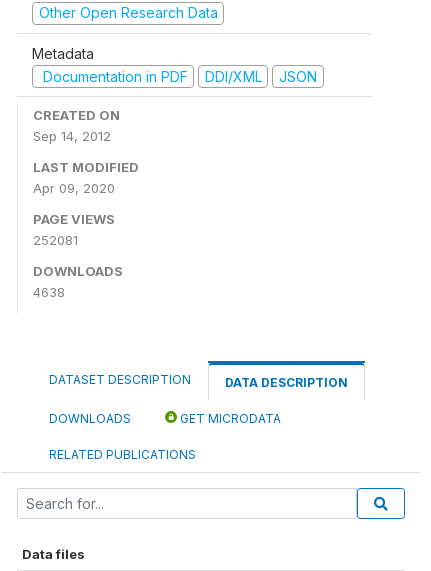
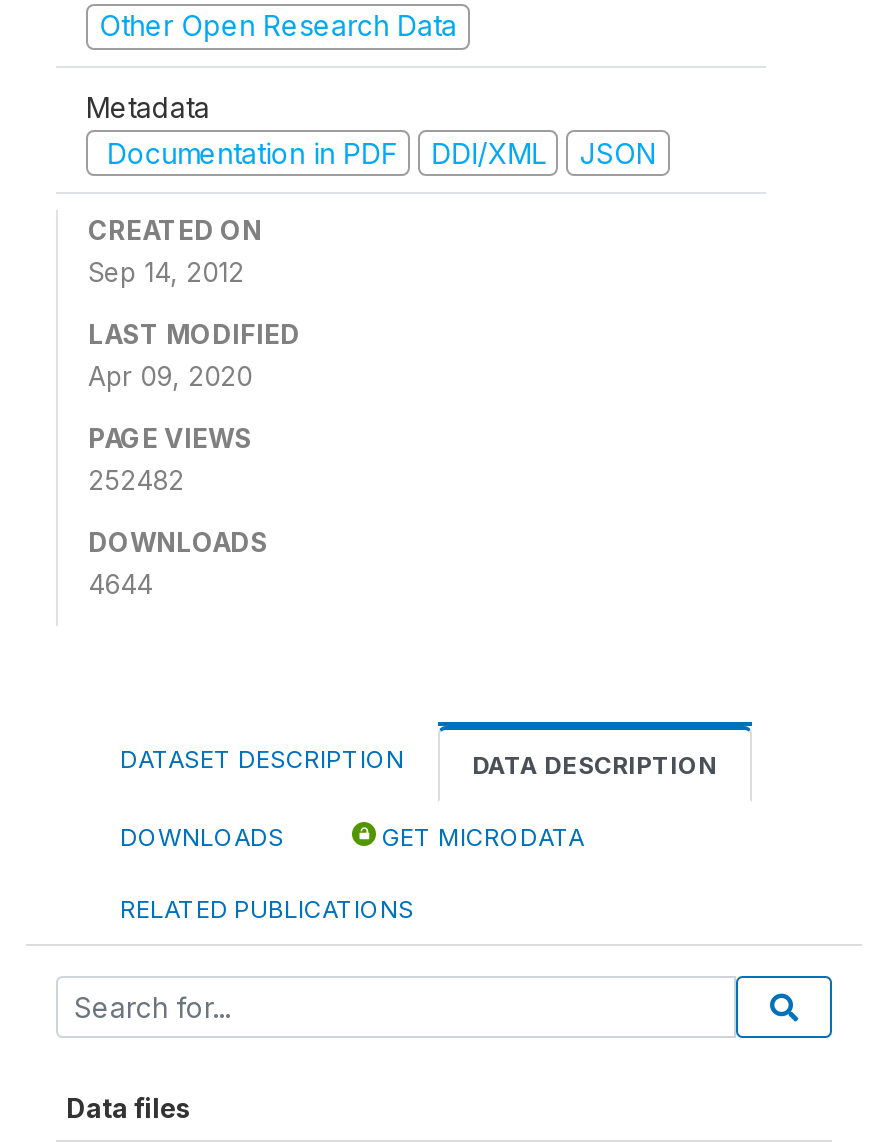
- 252081
+ 252482

- 4638
+ 4644
